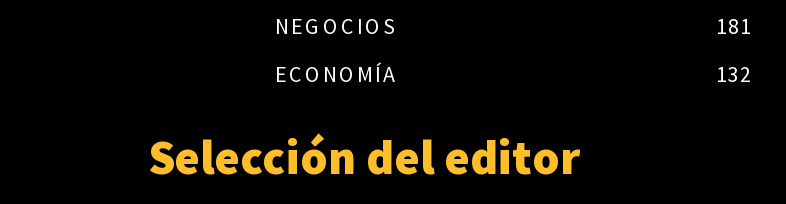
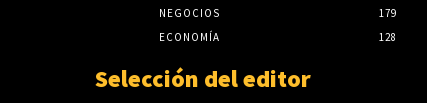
- 181
+ 179

- 132
+ 128
